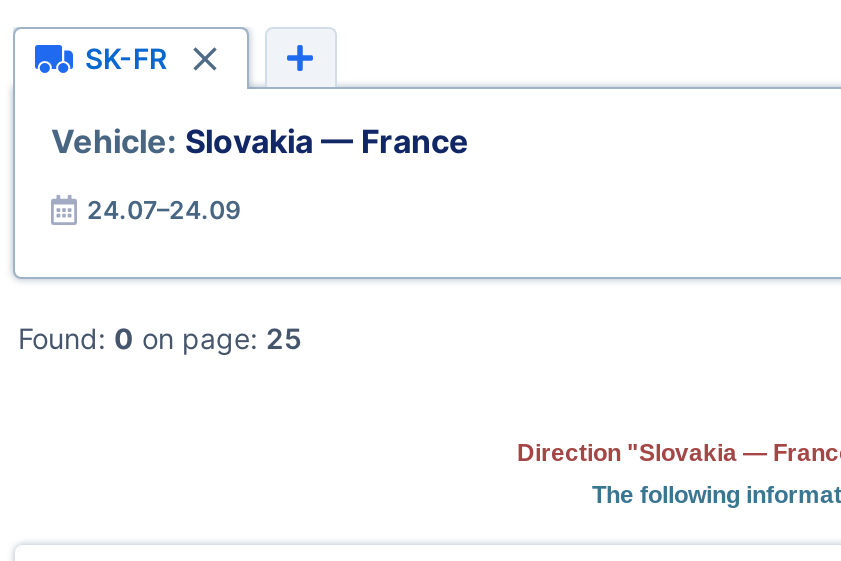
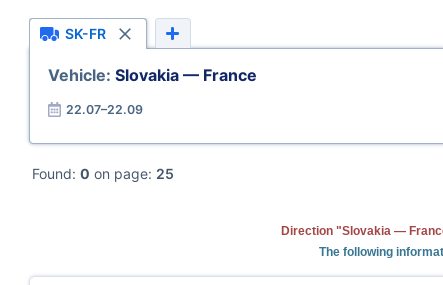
- 24.07–24.09
+ 22.07–22.09
